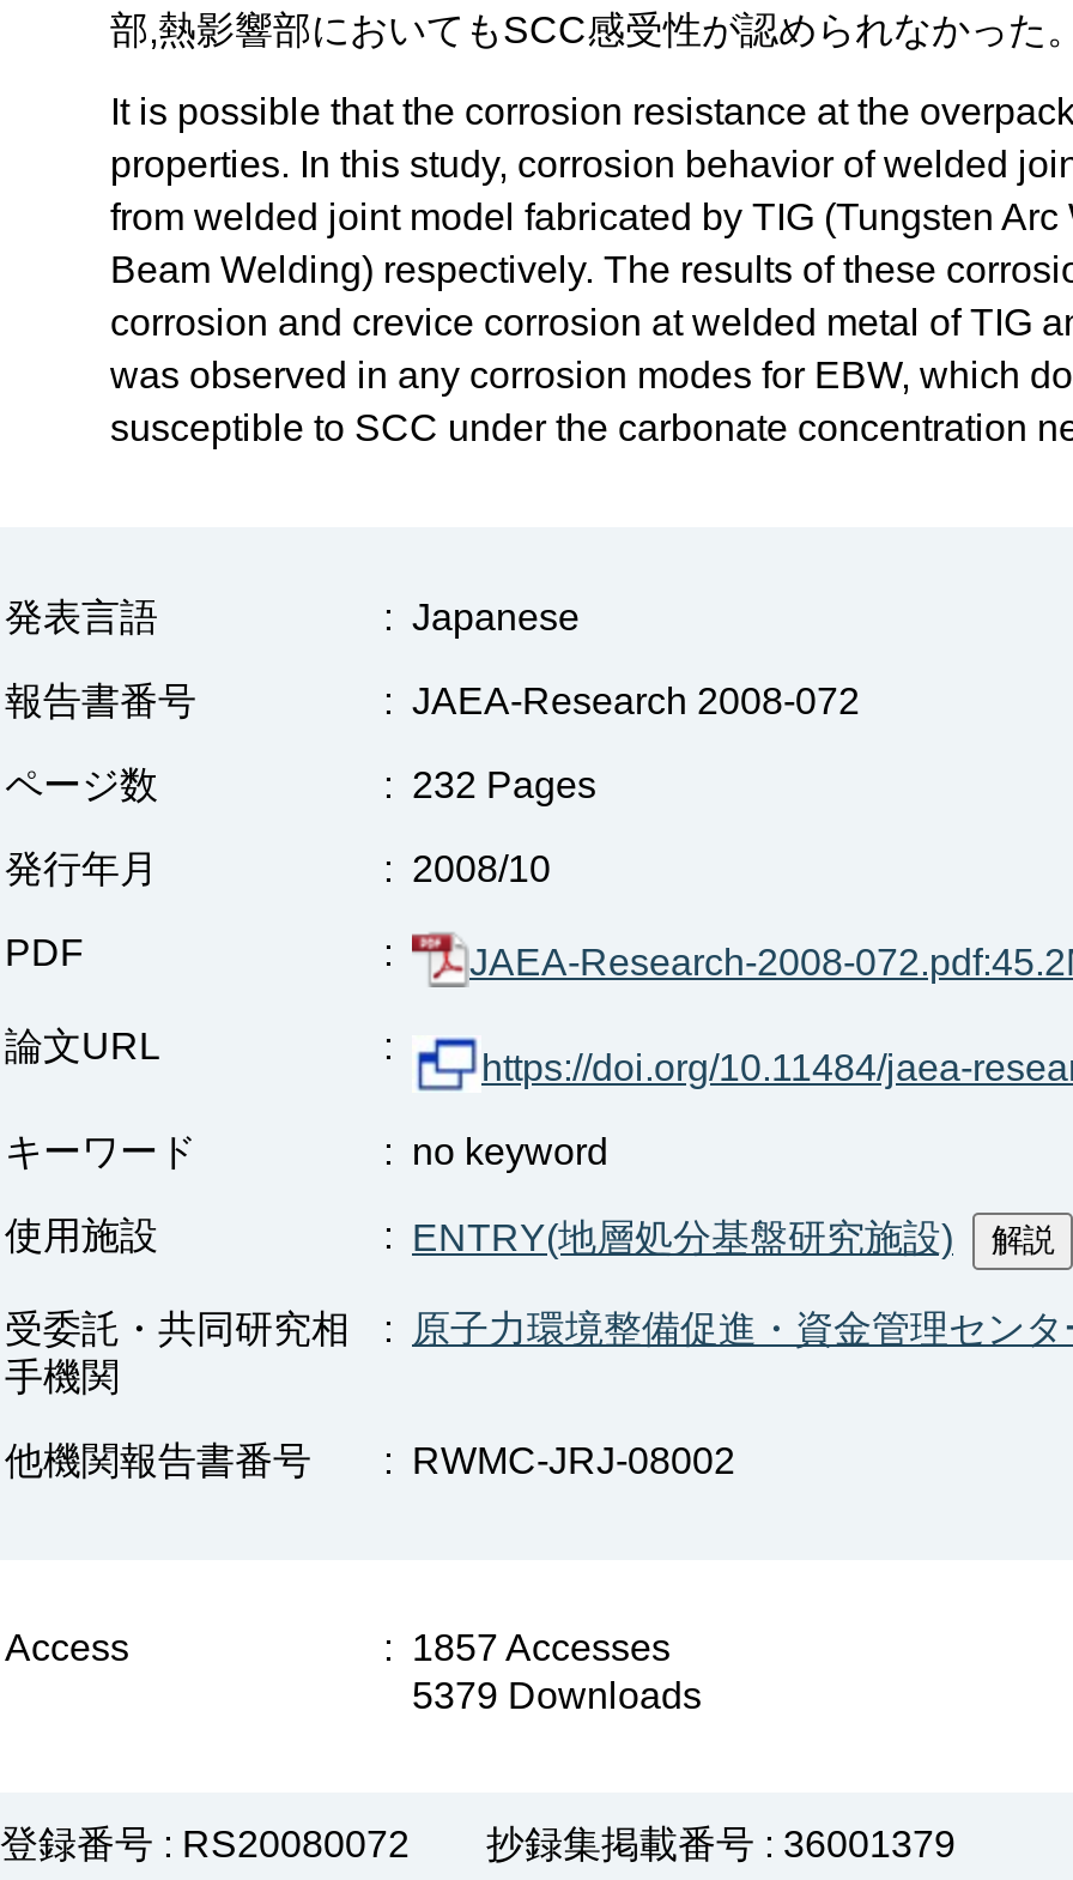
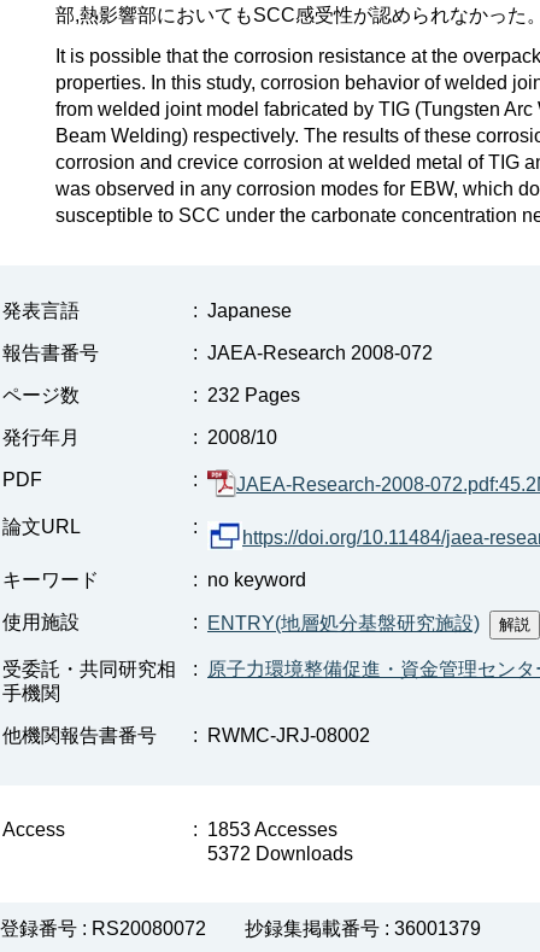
- : 1857 Accesses
+ : 1853 Accesses

- 5379 Downloads
+ 5372 Downloads
